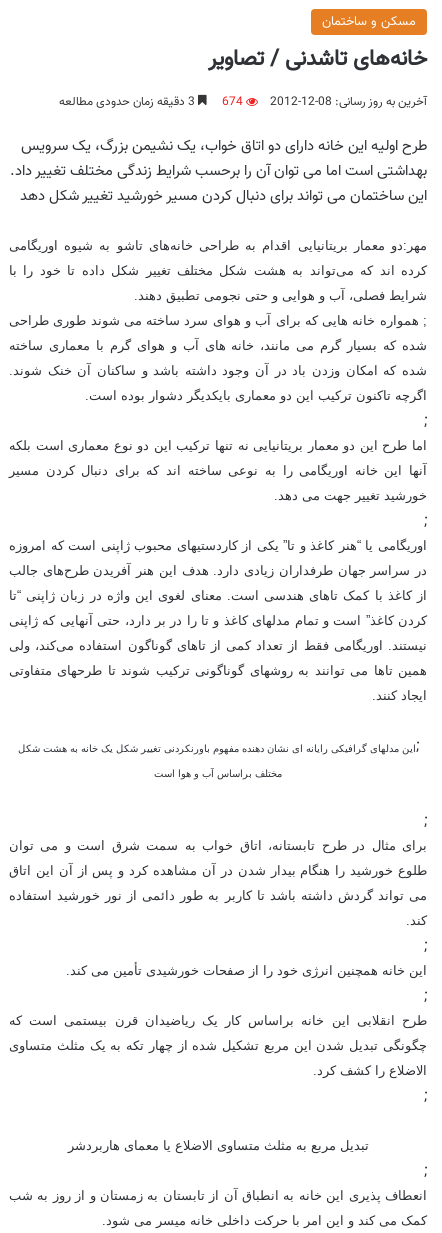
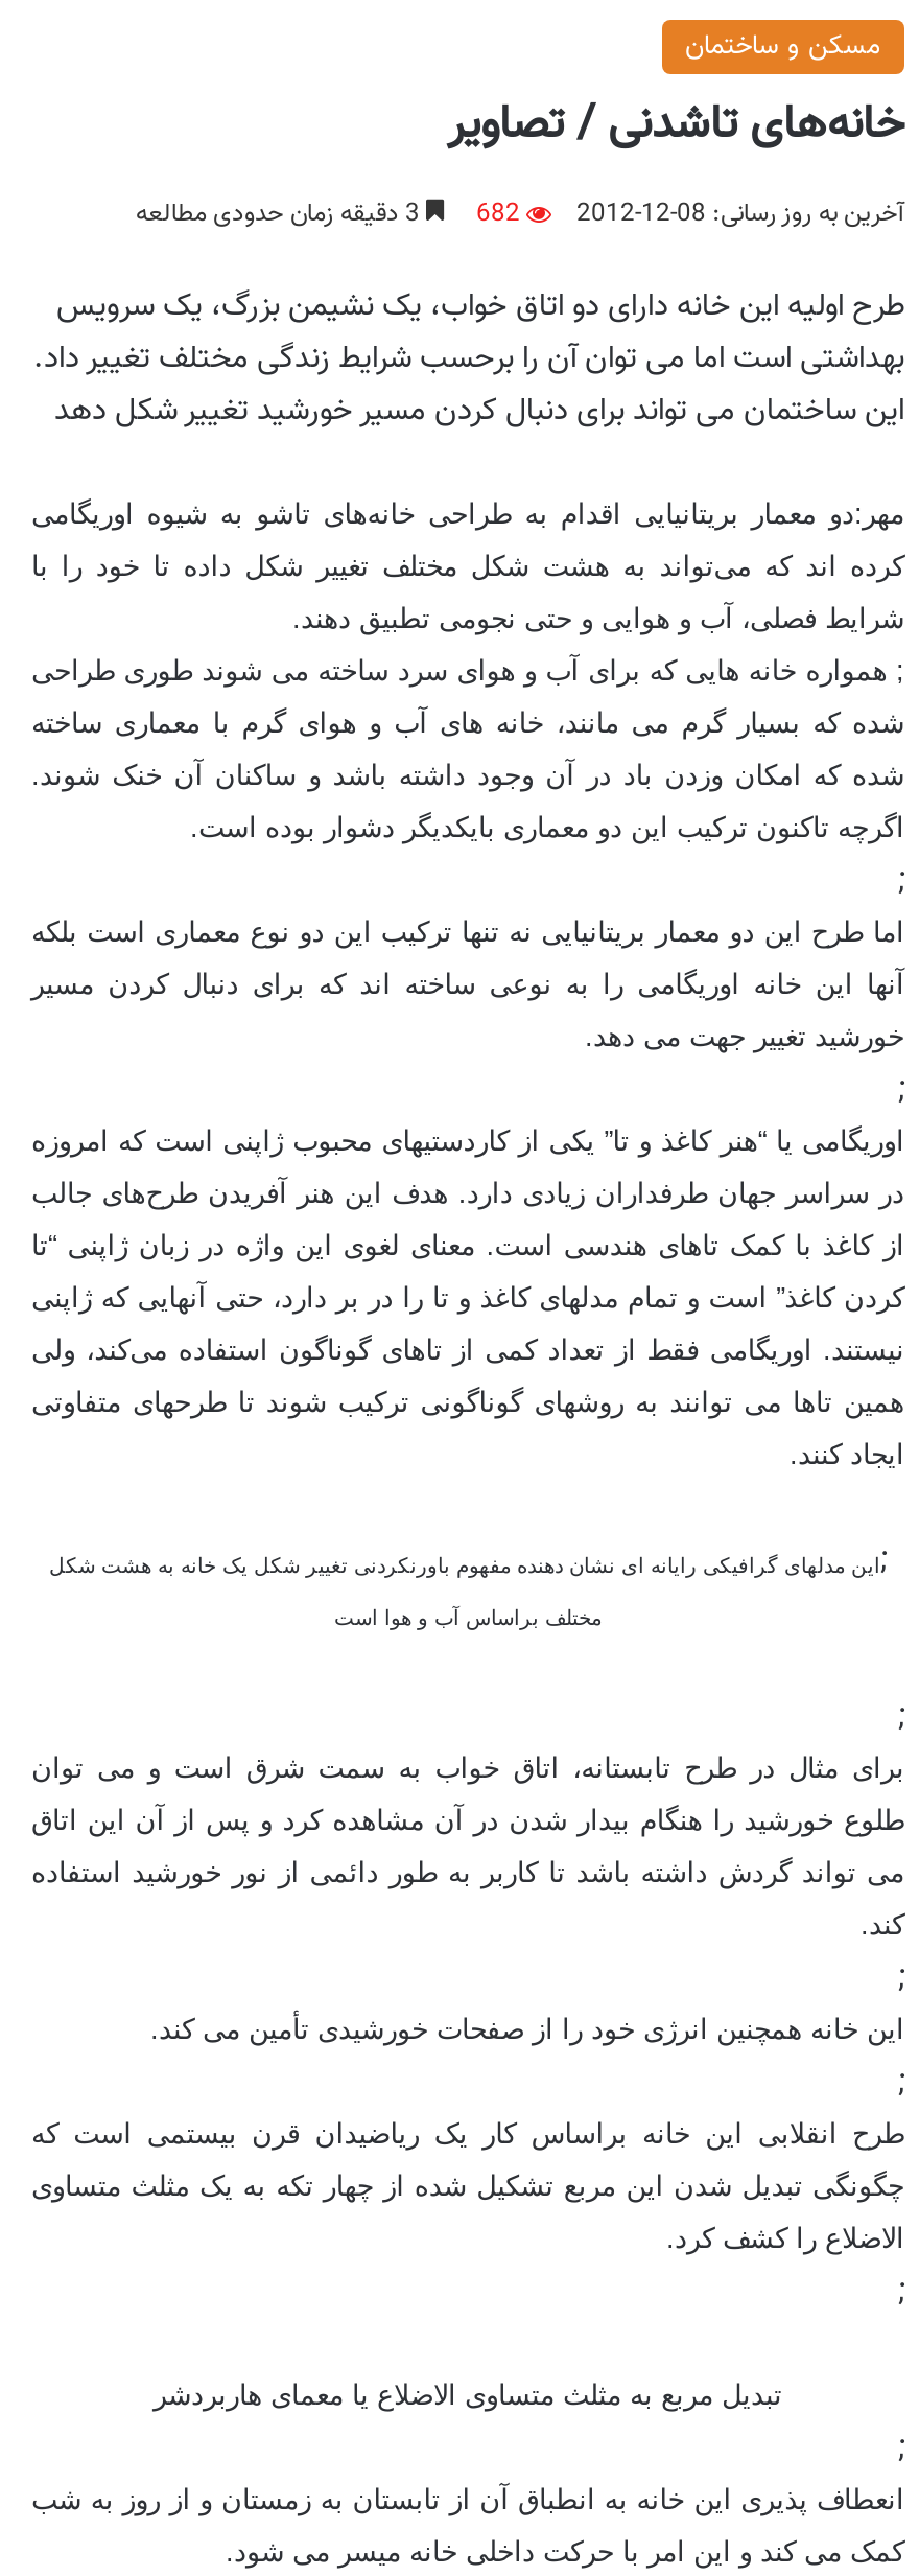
- 674
+ 682
